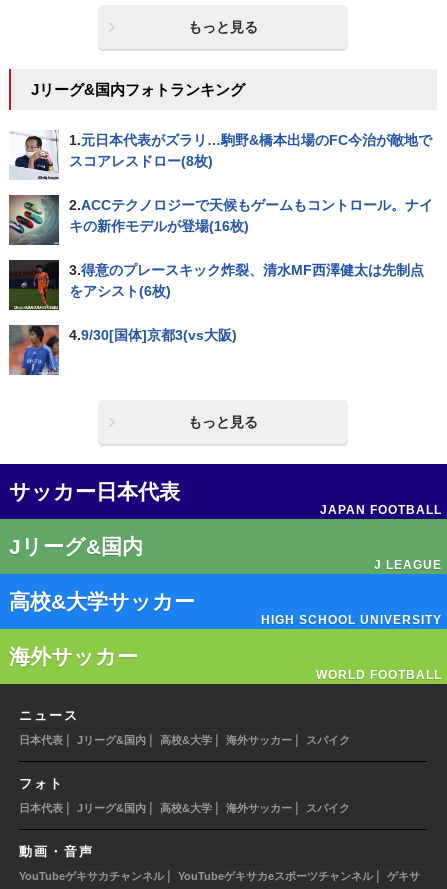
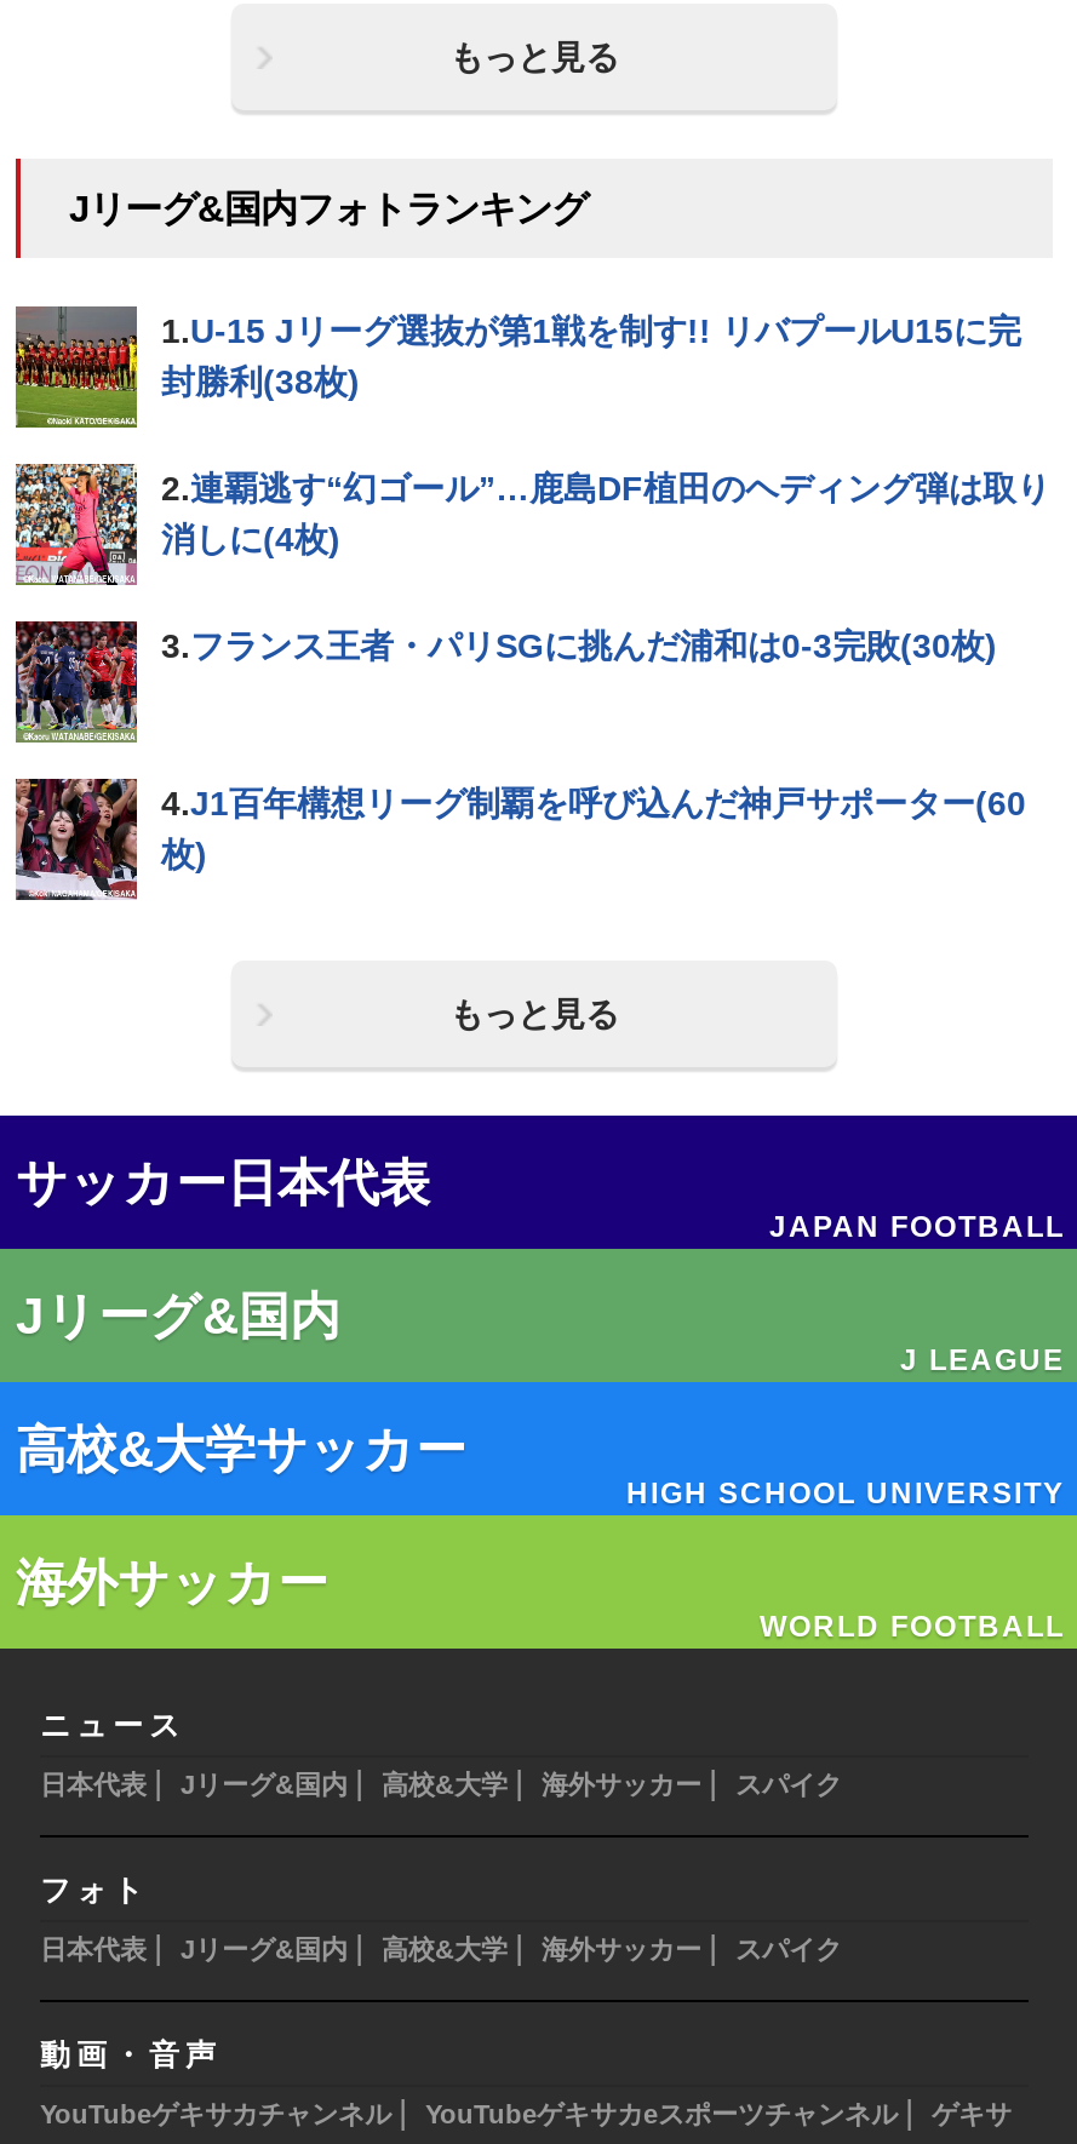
- [image]
- 1.元日本代表がズラリ…駒野&橋本出場のFC今治が敵地で
- スコアレスドロー(8枚)
+ [image]
+ 1.U-15 Jリーグ選抜が第1戦を制す!! リバプールU15に完
+ 封勝利(38枚)

- [image]
- 2.ACCテクノロジーで天候もゲームもコントロール。ナイ
- キの新作モデルが登場(16枚)
+ [image]
+ 2.連覇逃す“幻ゴール”…鹿島DF植田のヘディング弾は取り
+ 消しに(4枚)

- [image]
- 3.得意のプレースキック炸裂、清水MF西澤健太は先制点
- をアシスト(6枚)
+ [image]
+ 3.フランス王者・パリSGに挑んだ浦和は0-3完敗(30枚)

- [image]
- 4.9/30[国体]京都3(vs大阪)
+ [image]
+ 4.J1百年構想リーグ制覇を呼び込んだ神戸サポーター(60
+ 枚)
